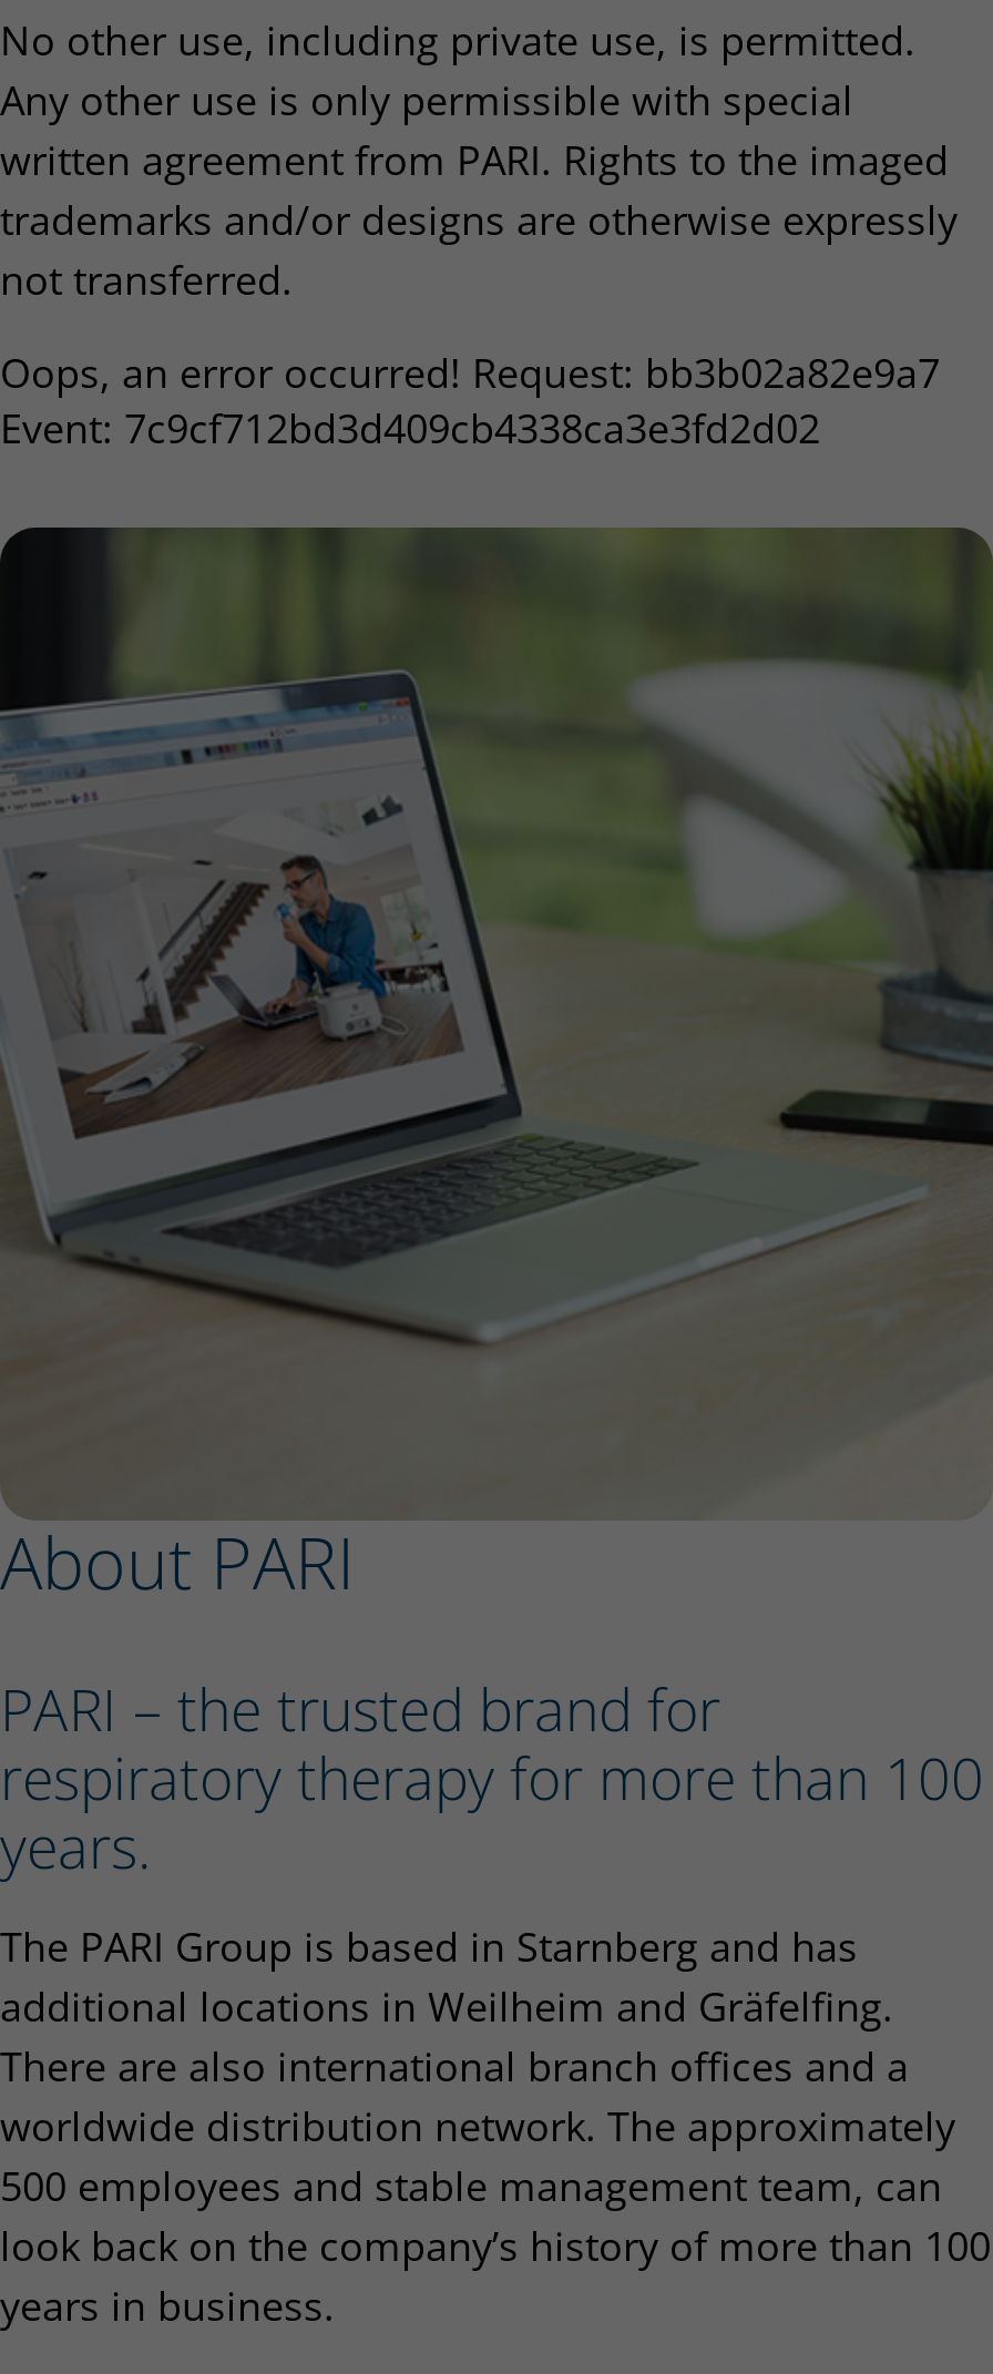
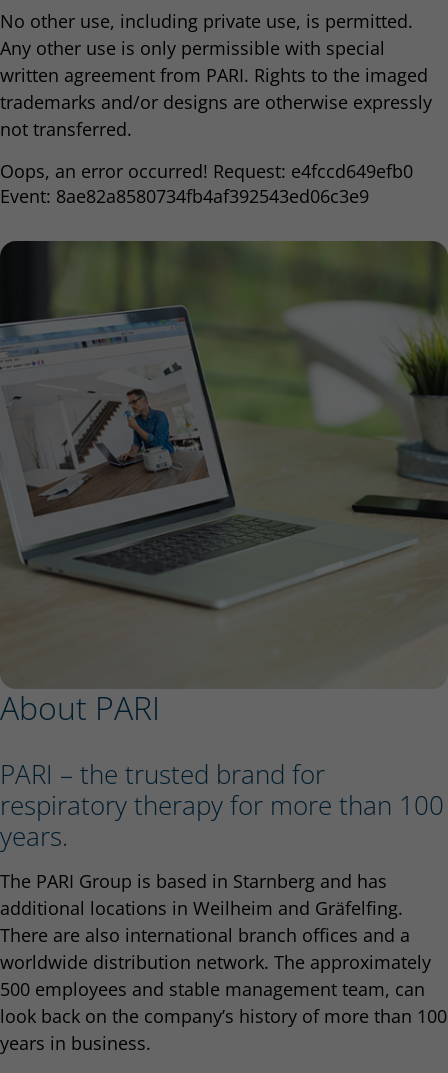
- Oops, an error occurred! Request: bb3b02a82e9a7
+ Oops, an error occurred! Request: e4fccd649efb0

- Event: 7c9cf712bd3d409cb4338ca3e3fd2d02
+ Event: 8ae82a8580734fb4af392543ed06c3e9
